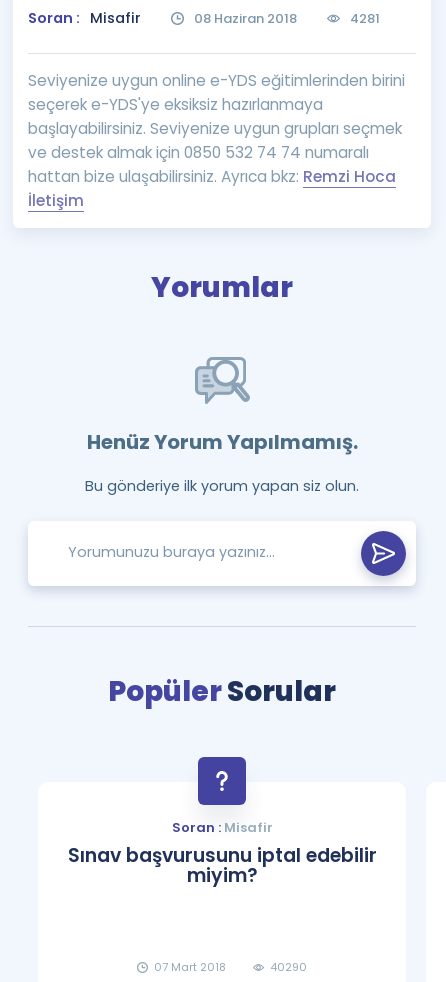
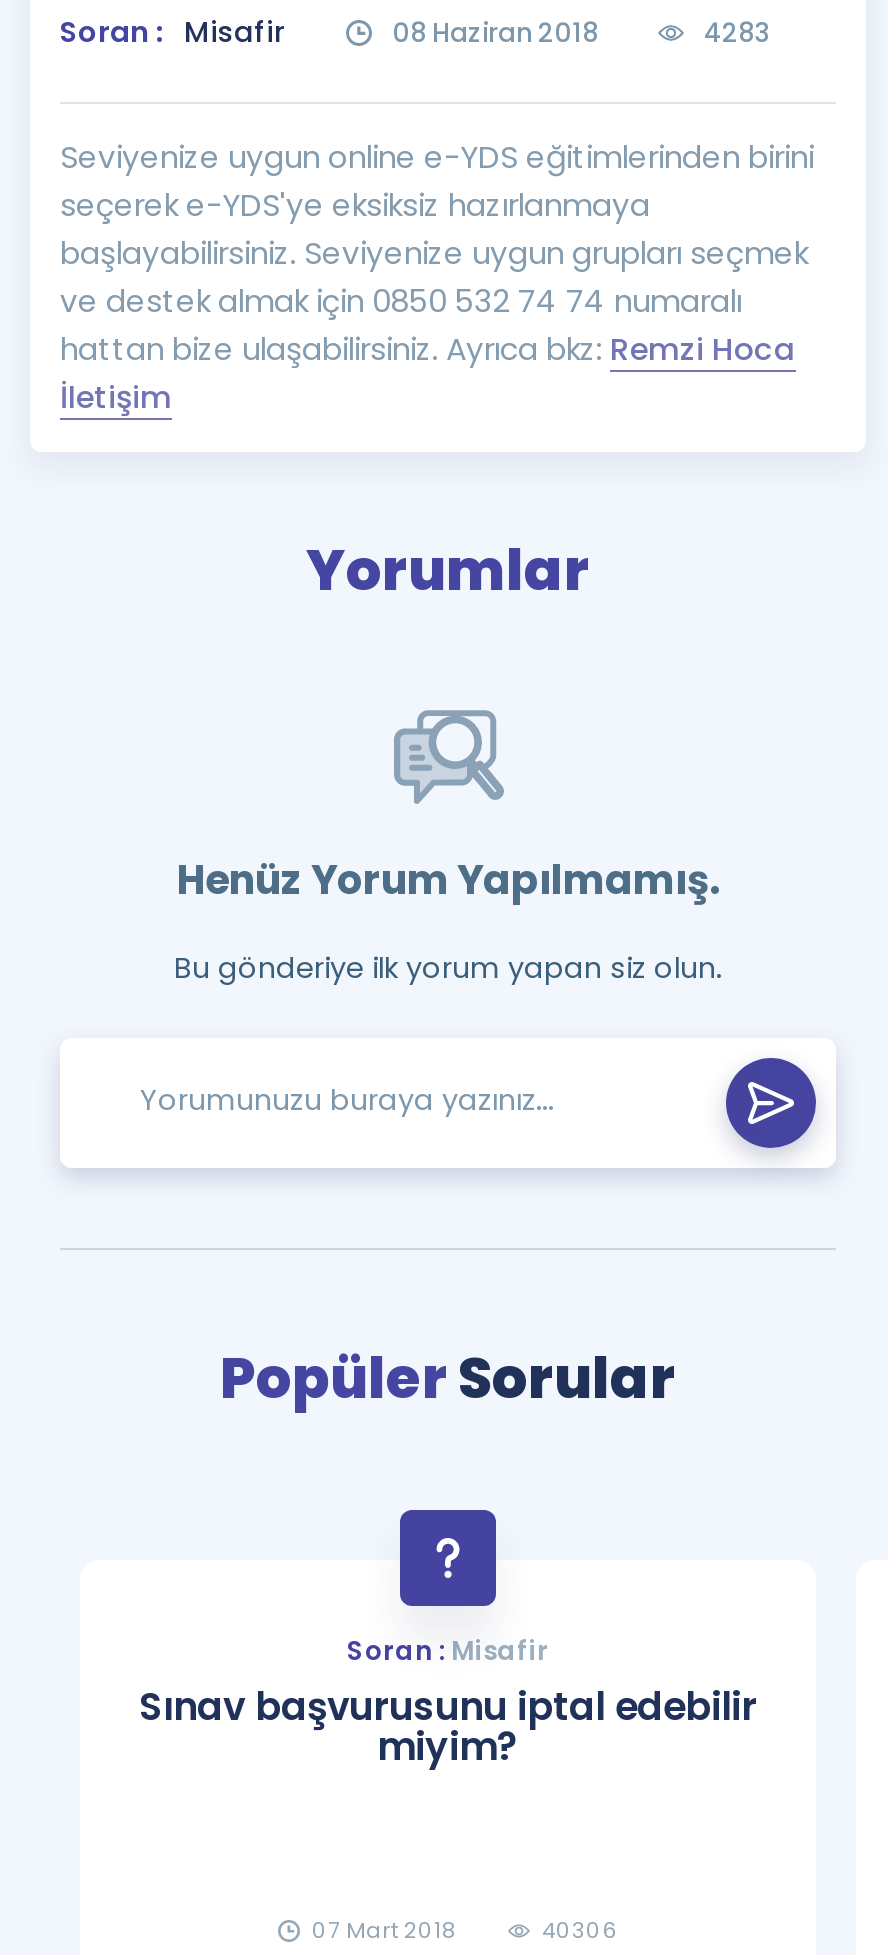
- 4281
+ 4283

- 40290
+ 40306
